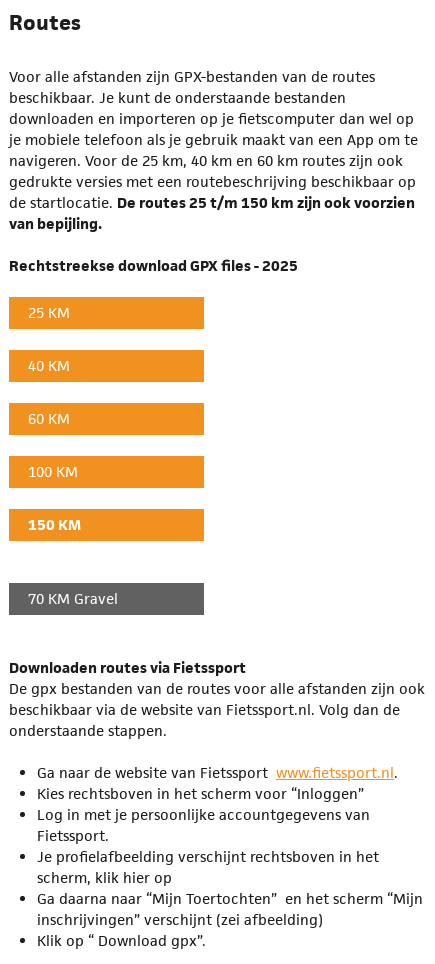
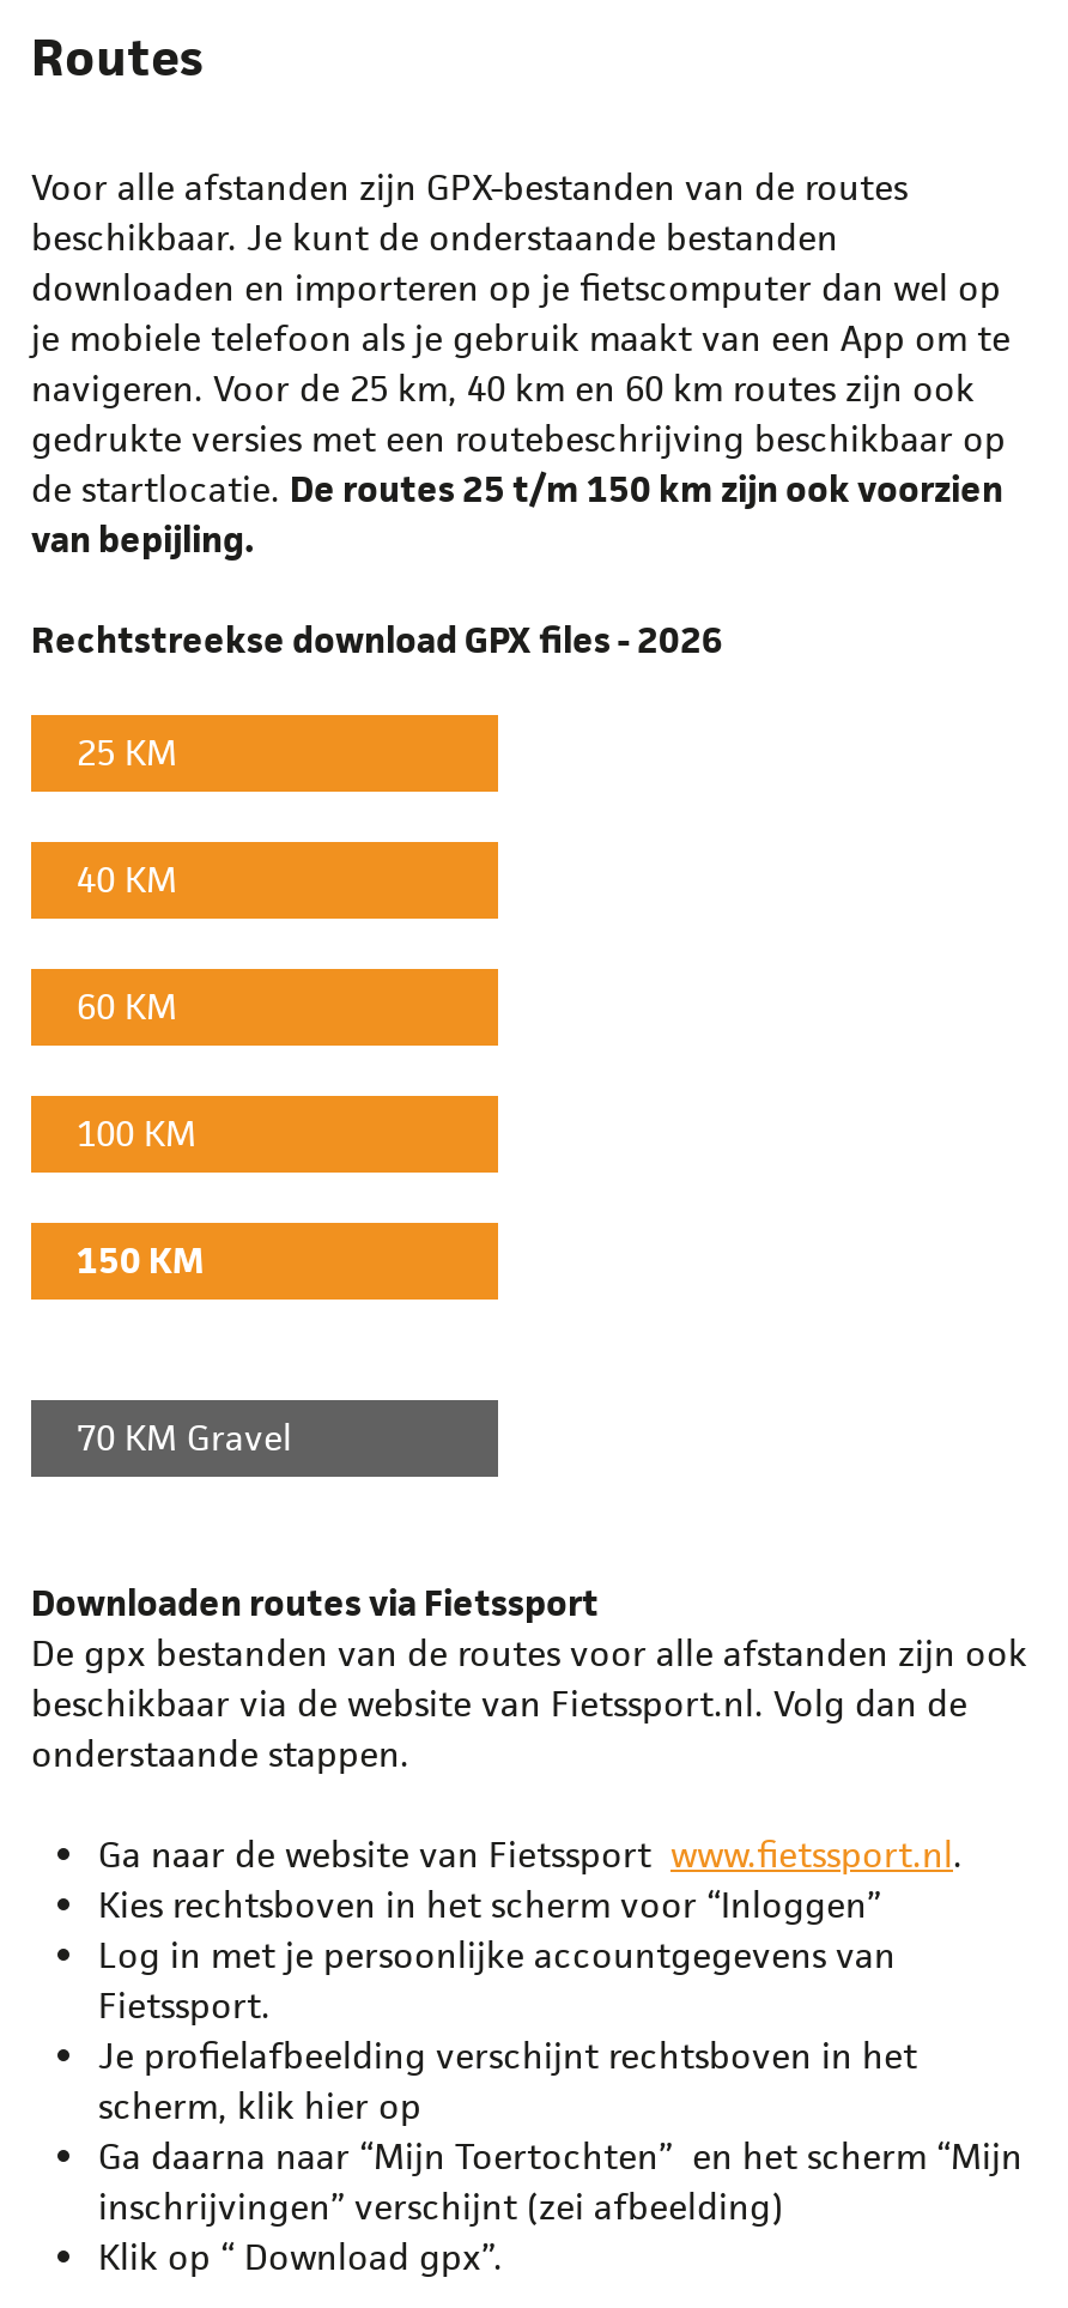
- Rechtstreekse download GPX files - 2025
+ Rechtstreekse download GPX files - 2026
